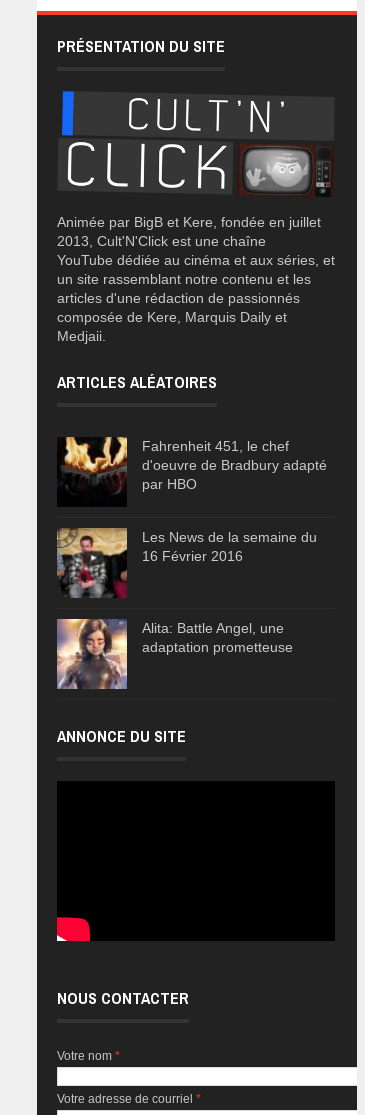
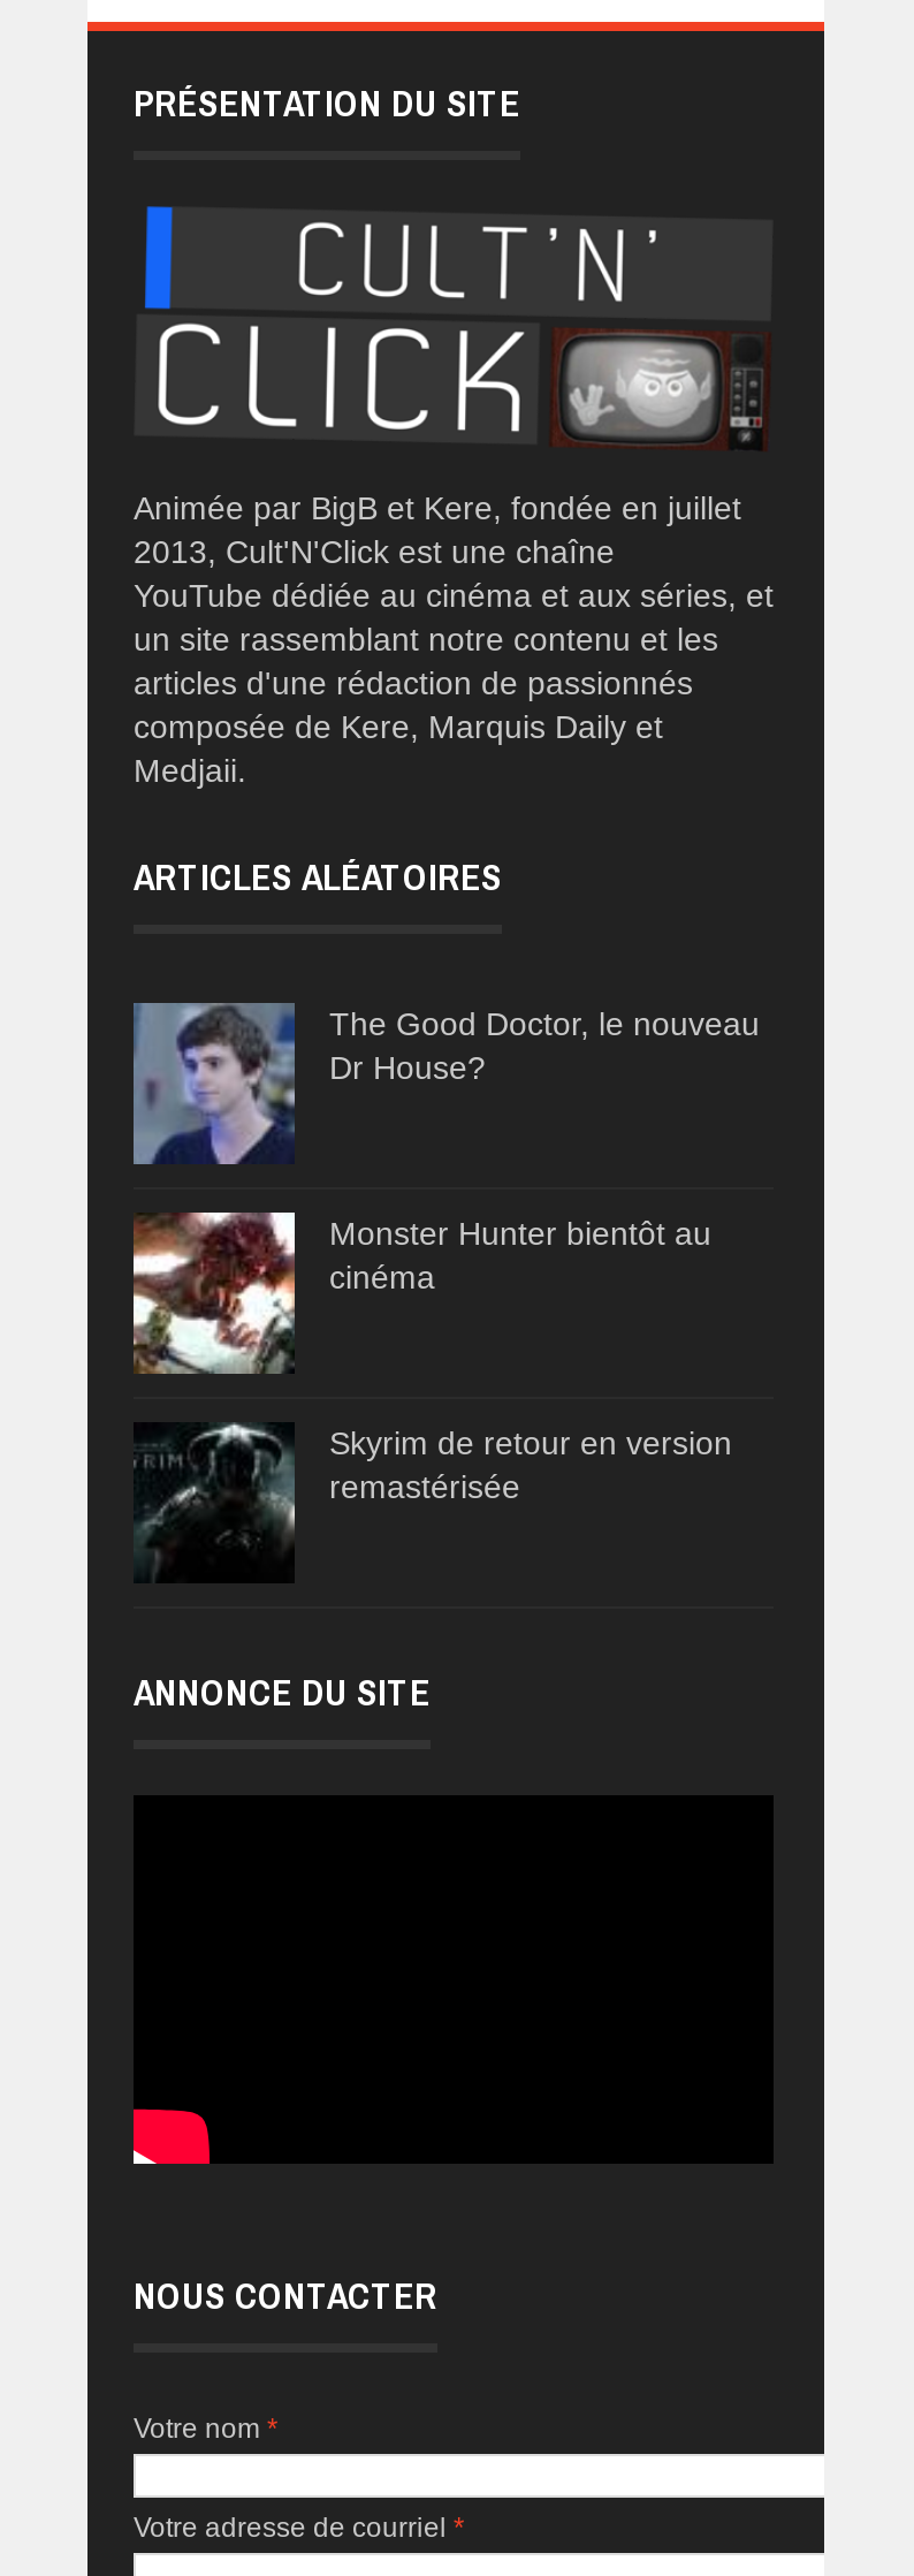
- [image]
- Fahrenheit 451, le chef
- d'oeuvre de Bradbury adapté
- par HBO
+ [image]
+ The Good Doctor, le nouveau
+ Dr House?

- [image]
- Les News de la semaine du
- 16 Février 2016
+ [image]
+ Monster Hunter bientôt au
+ cinéma

- [image]
- Alita: Battle Angel, une
- adaptation prometteuse
+ [image]
+ Skyrim de retour en version
+ remastérisée
